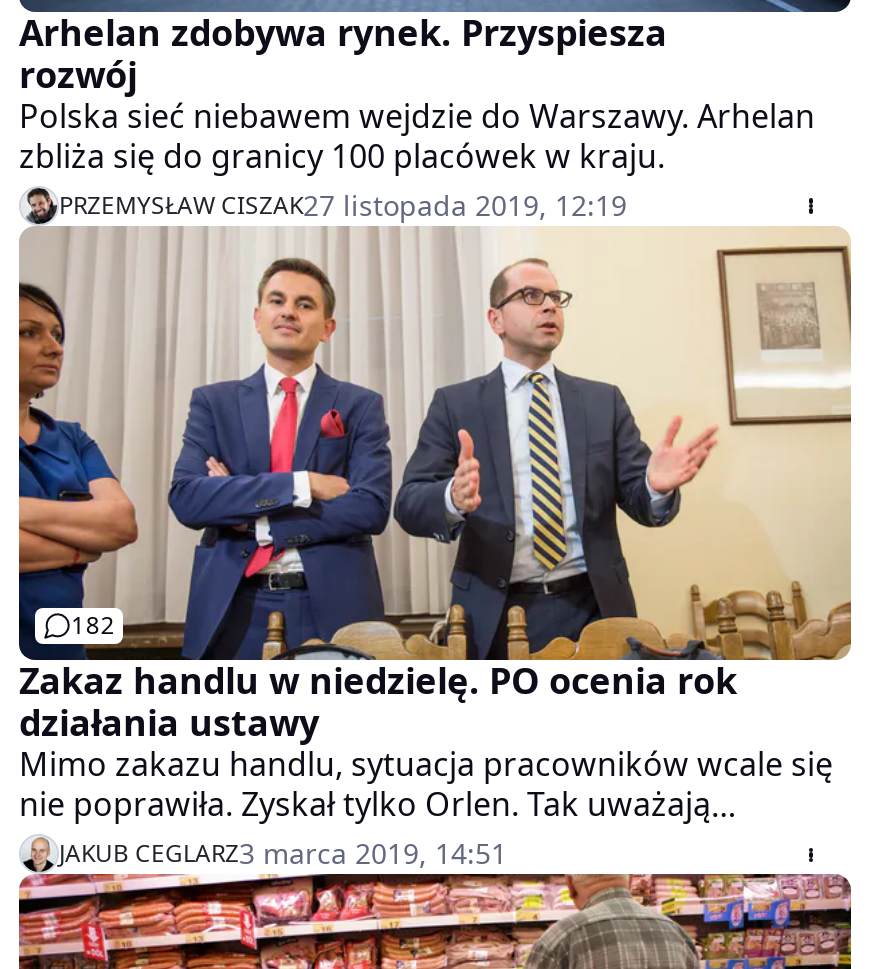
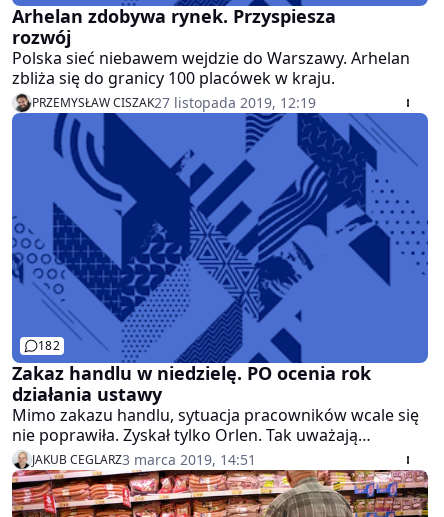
- [image]
+ [image]
